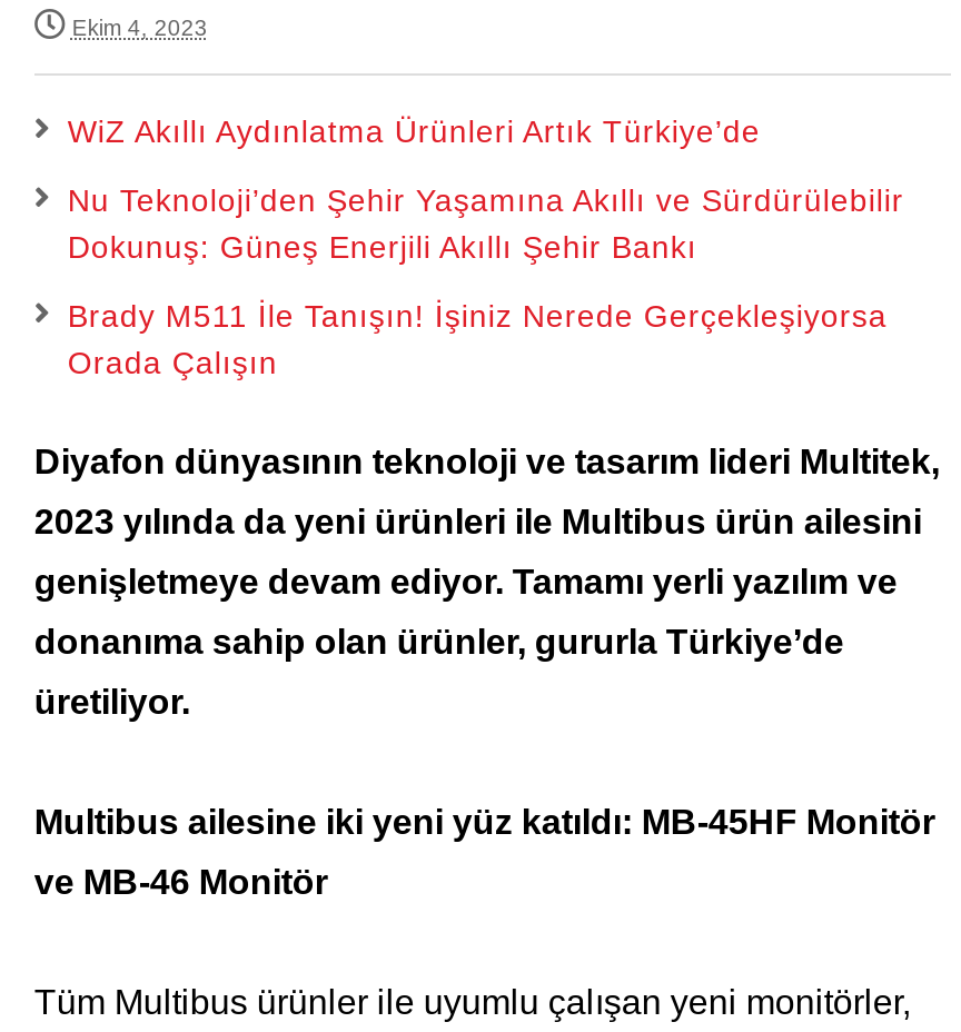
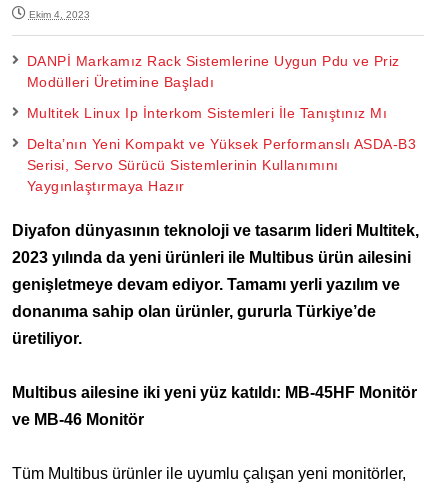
- WiZ Akıllı Aydınlatma Ürünleri Artık Türkiye’de
+ DANPİ Markamız Rack Sistemlerine Uygun Pdu ve Priz
+ Modülleri Üretimine Başladı

- Nu Teknoloji’den Şehir Yaşamına Akıllı ve Sürdürülebilir
- Dokunuş: Güneş Enerjili Akıllı Şehir Bankı
+ Multitek Linux Ip İnterkom Sistemleri İle Tanıştınız Mı

- Brady M511 İle Tanışın! İşiniz Nerede Gerçekleşiyorsa
- Orada Çalışın
+ Delta’nın Yeni Kompakt ve Yüksek Performanslı ASDA-B3
+ Serisi, Servo Sürücü Sistemlerinin Kullanımını
+ Yaygınlaştırmaya Hazır
